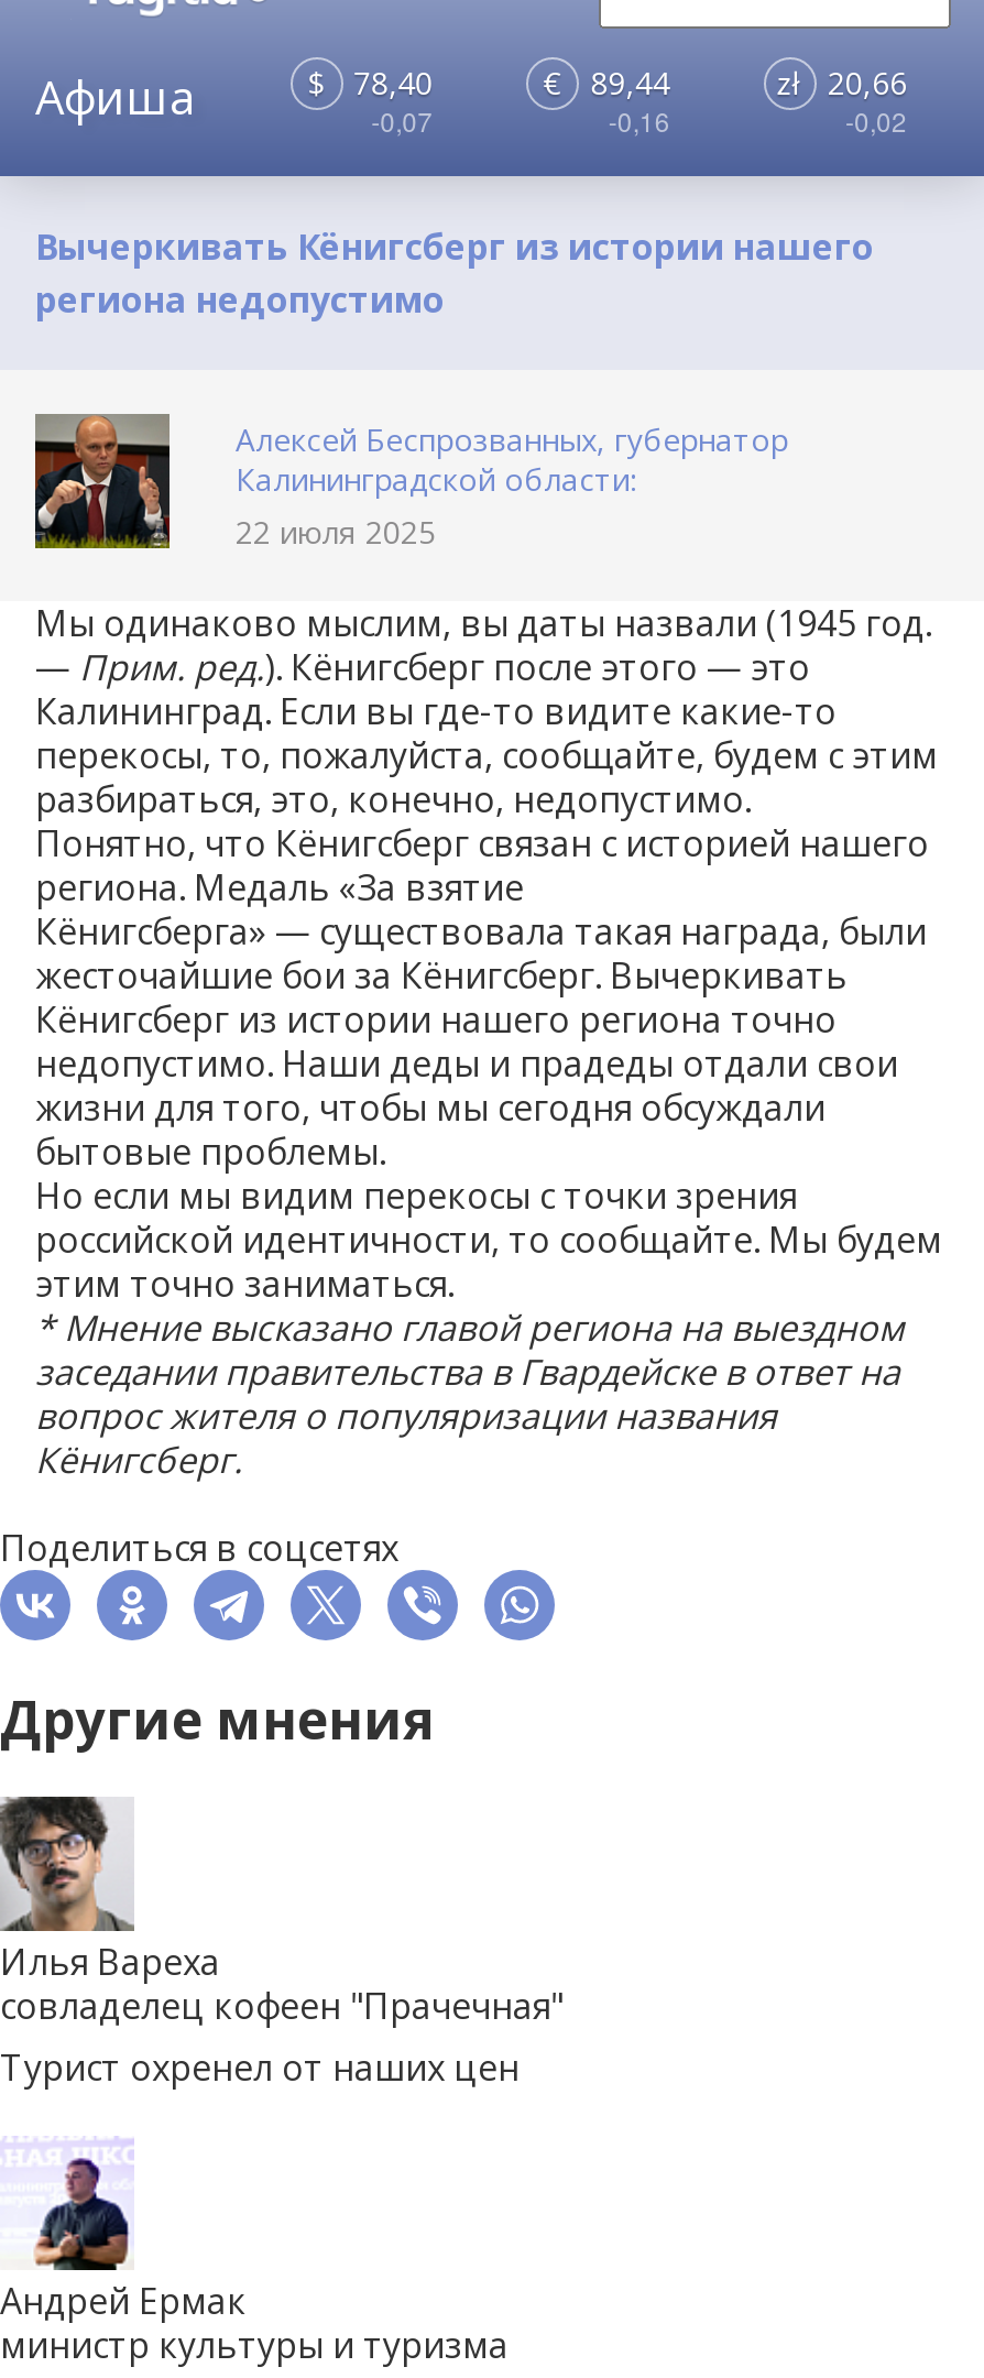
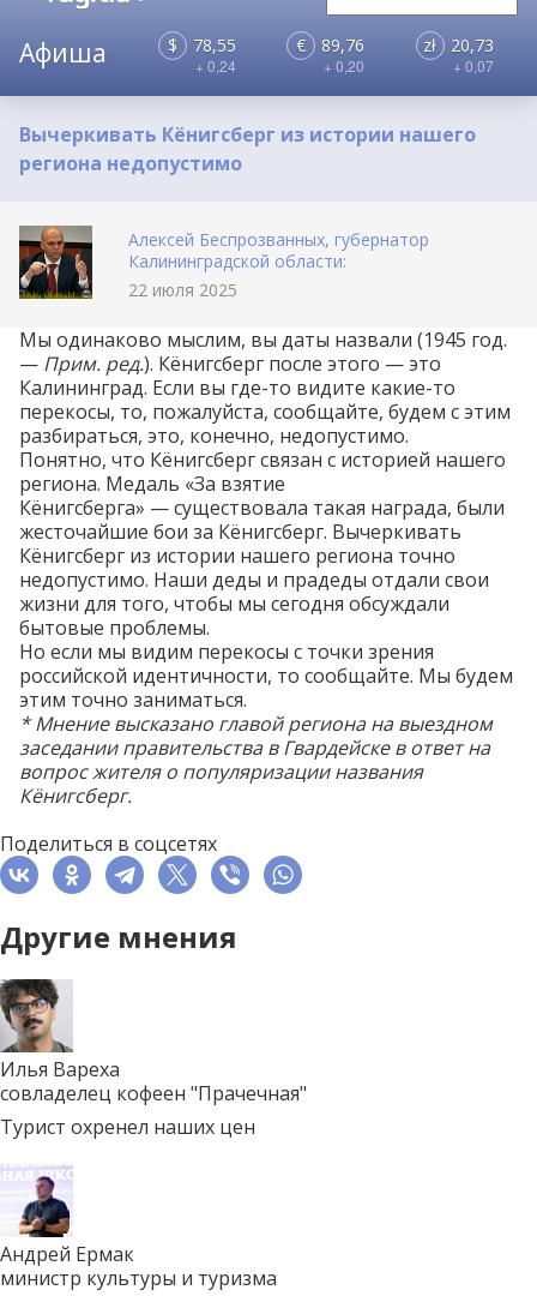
- 78,40
- -0,07
+ 78,55
+ + 0,24

- 89,44
- -0,16
+ 89,76
+ + 0,20

- 20,66
- -0,02
+ 20,73
+ + 0,07

- Турист охренел от наших цен
+ Турист охренел наших цен
